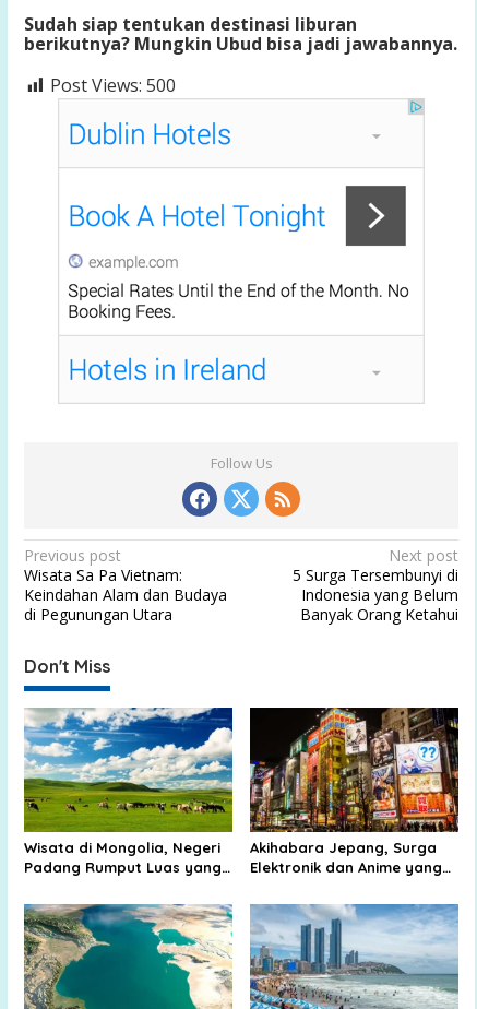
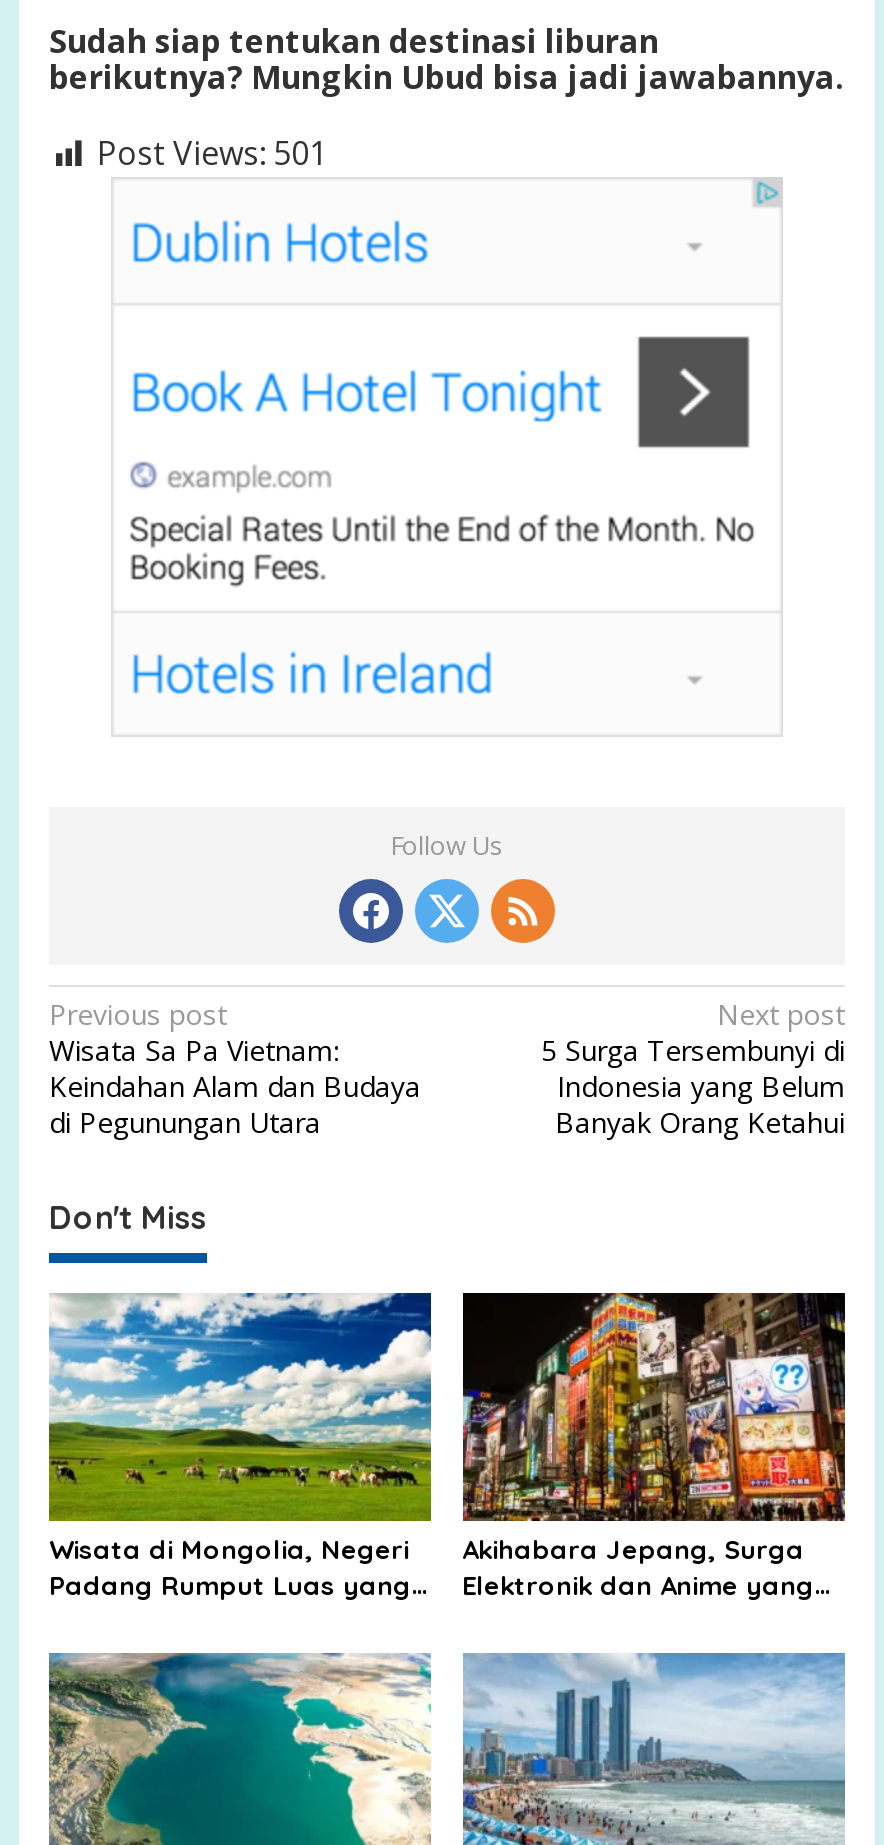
- Post Views: 500
+ Post Views: 501
